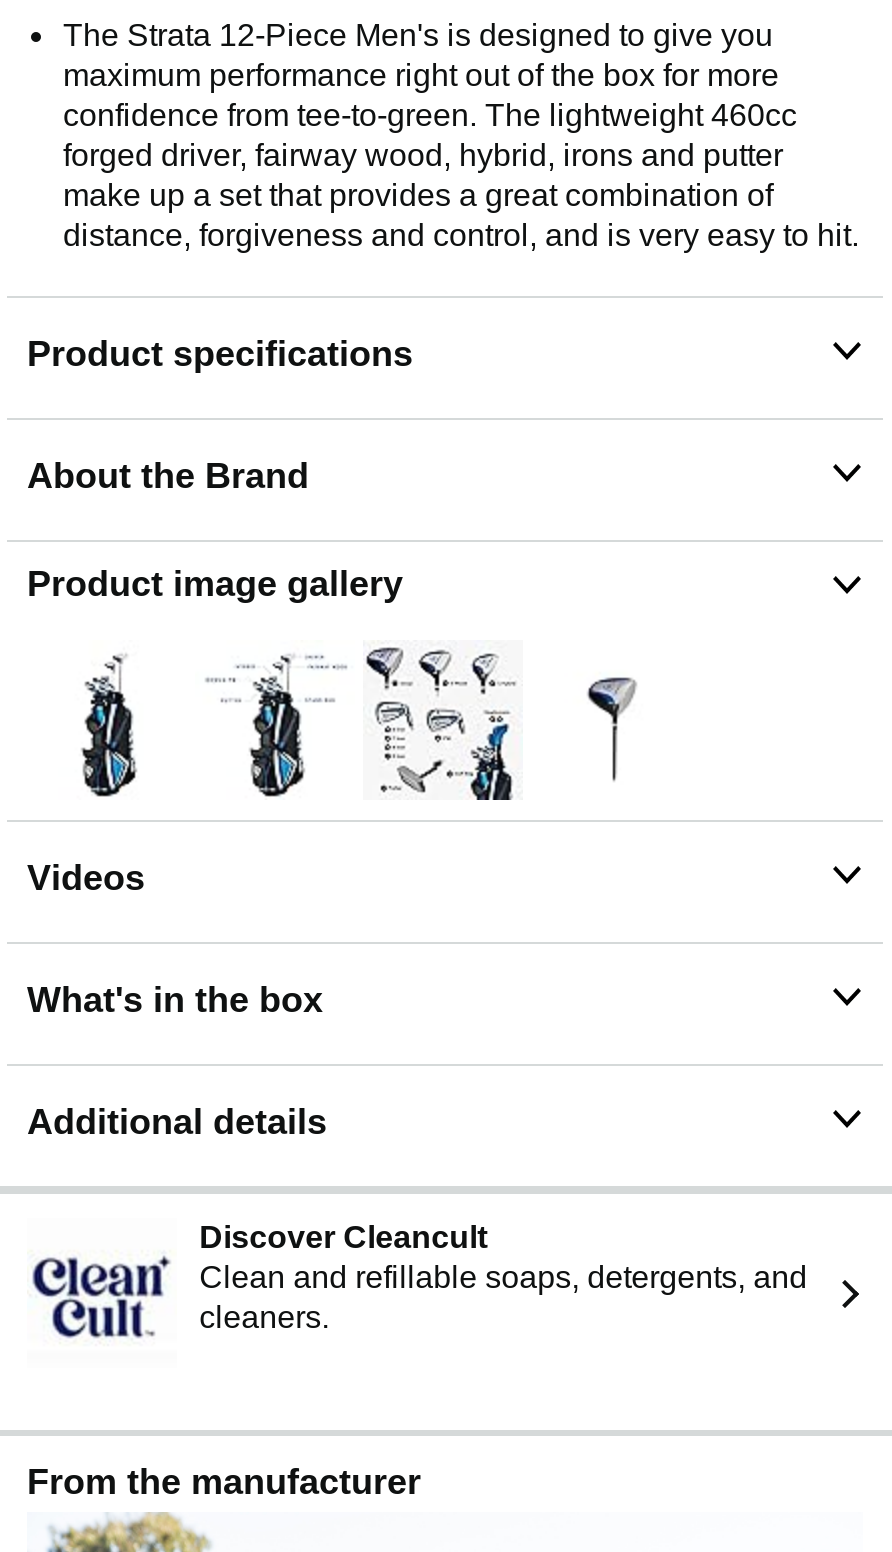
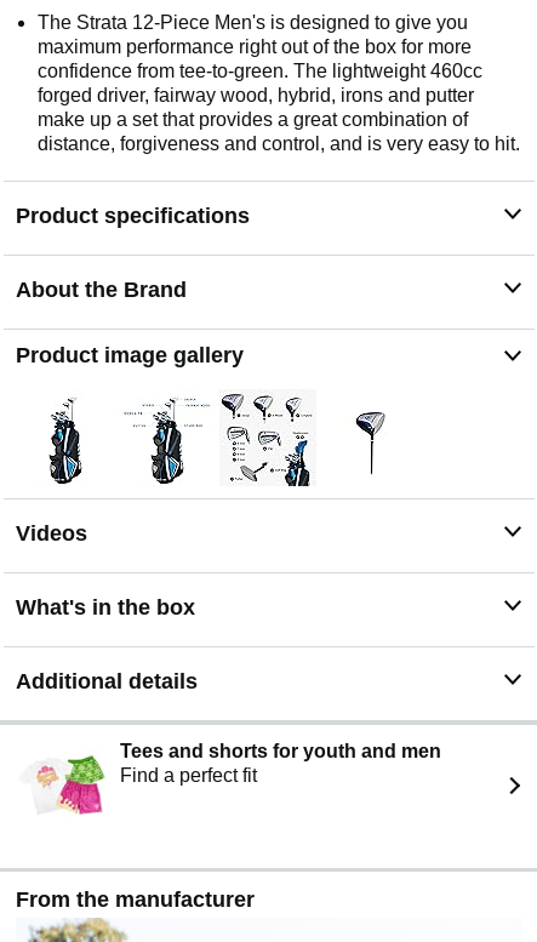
- [image]
- Discover Cleancult
- Clean and refillable soaps, detergents, and
- cleaners.
+ [image]
+ Tees and shorts for youth and men
+ Find a perfect fit
